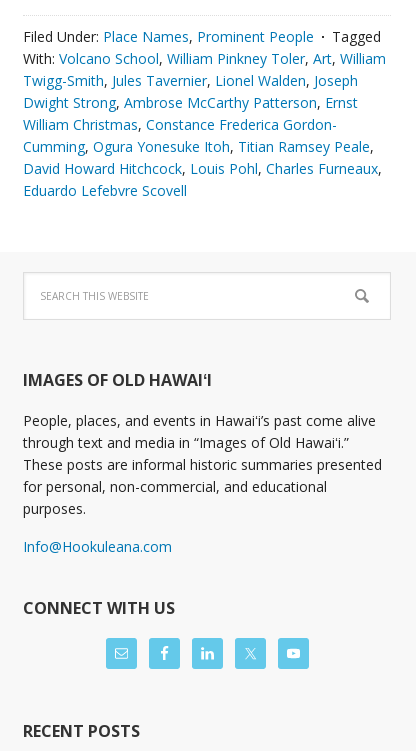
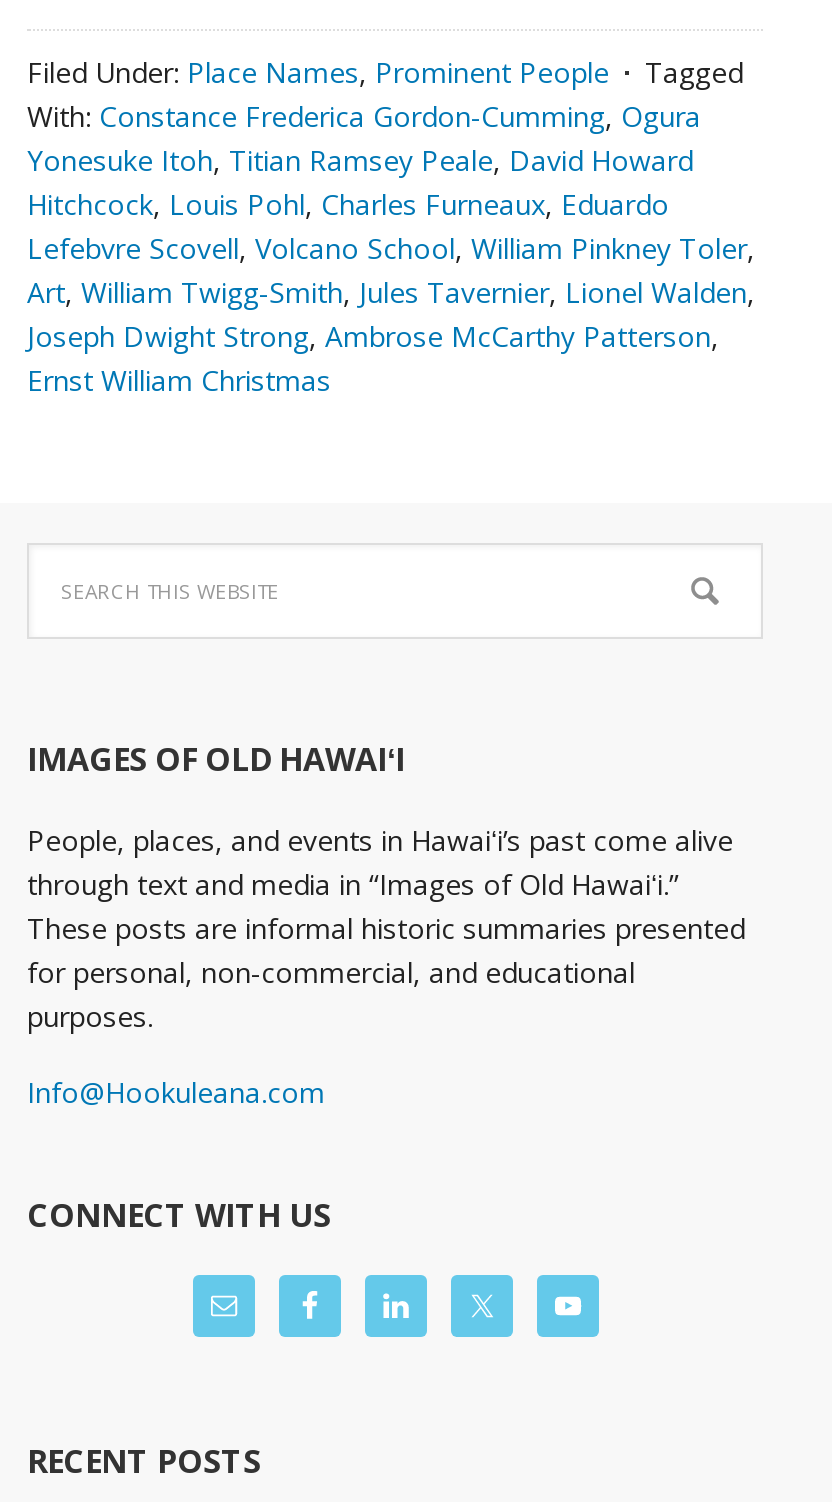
- With: Volcano School, William Pinkney Toler, Art, William
- Twigg-Smith, Jules Tavernier, Lionel Walden, Joseph
- Dwight Strong, Ambrose McCarthy Patterson, Ernst
- William Christmas, Constance Frederica Gordon-
- Cumming, Ogura Yonesuke Itoh, Titian Ramsey Peale,
- David Howard Hitchcock, Louis Pohl, Charles Furneaux,
- Eduardo Lefebvre Scovell
+ With: Constance Frederica Gordon-Cumming, Ogura
+ Yonesuke Itoh, Titian Ramsey Peale, David Howard
+ Hitchcock, Louis Pohl, Charles Furneaux, Eduardo
+ Lefebvre Scovell, Volcano School, William Pinkney Toler,
+ Art, William Twigg-Smith, Jules Tavernier, Lionel Walden,
+ Joseph Dwight Strong, Ambrose McCarthy Patterson,
+ Ernst William Christmas
